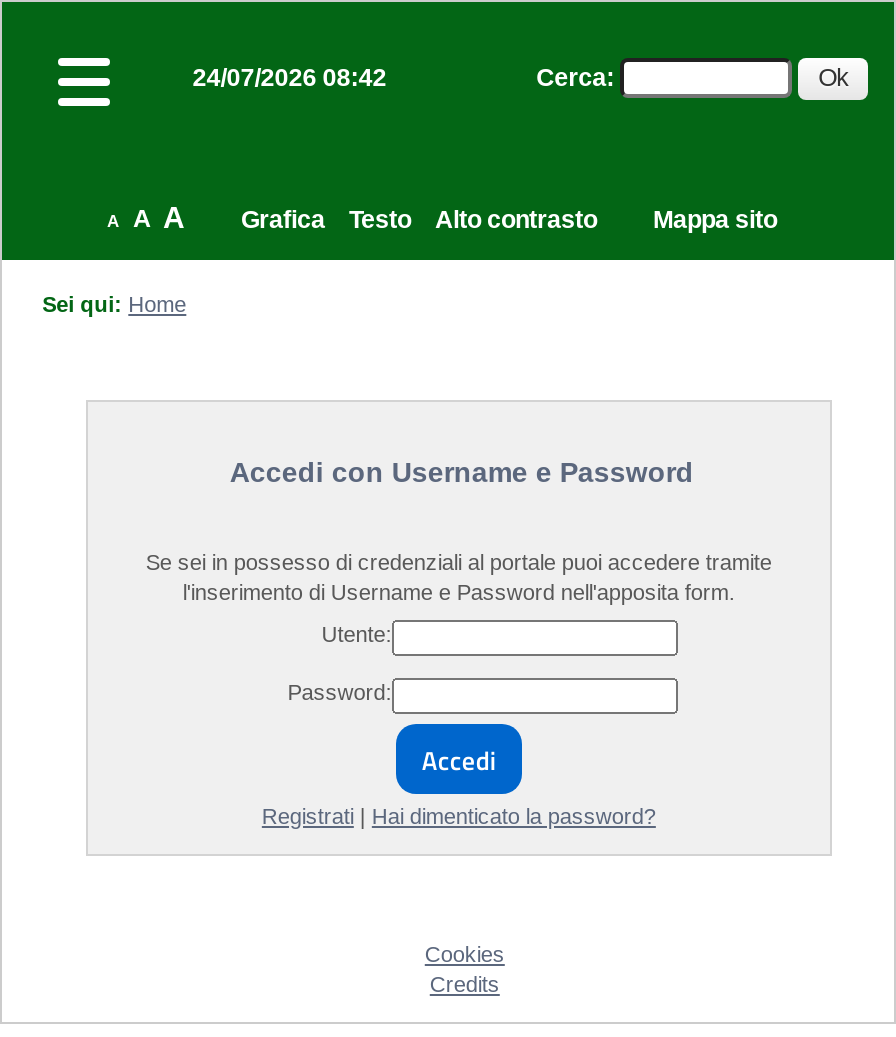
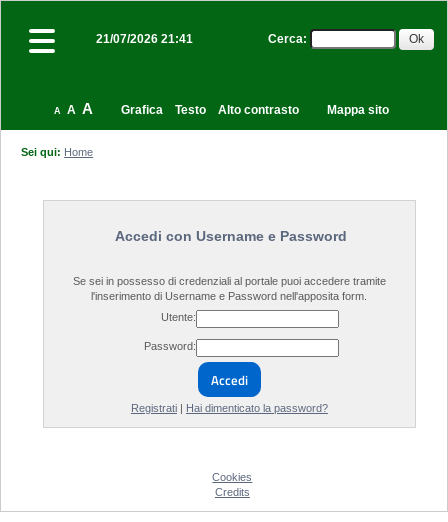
- 24/07/2026 08:42
+ 21/07/2026 21:41
